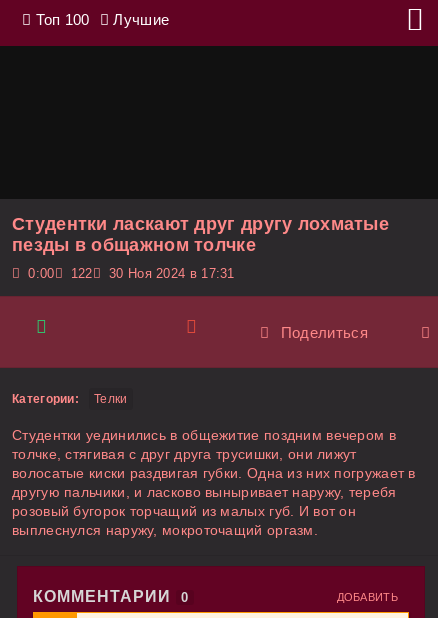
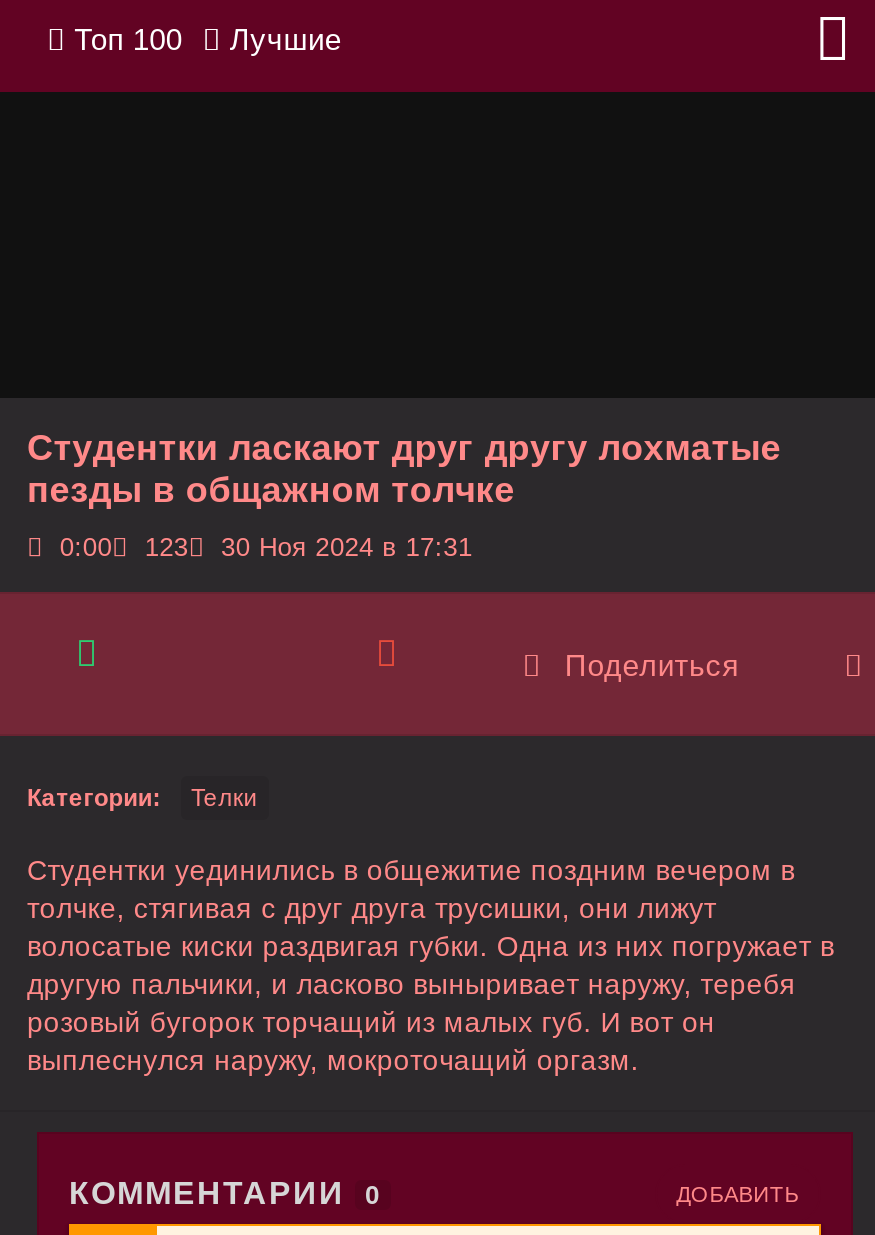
- 0:00 122 30 Ноя 2024 в 17:31
+ 0:00 123 30 Ноя 2024 в 17:31
